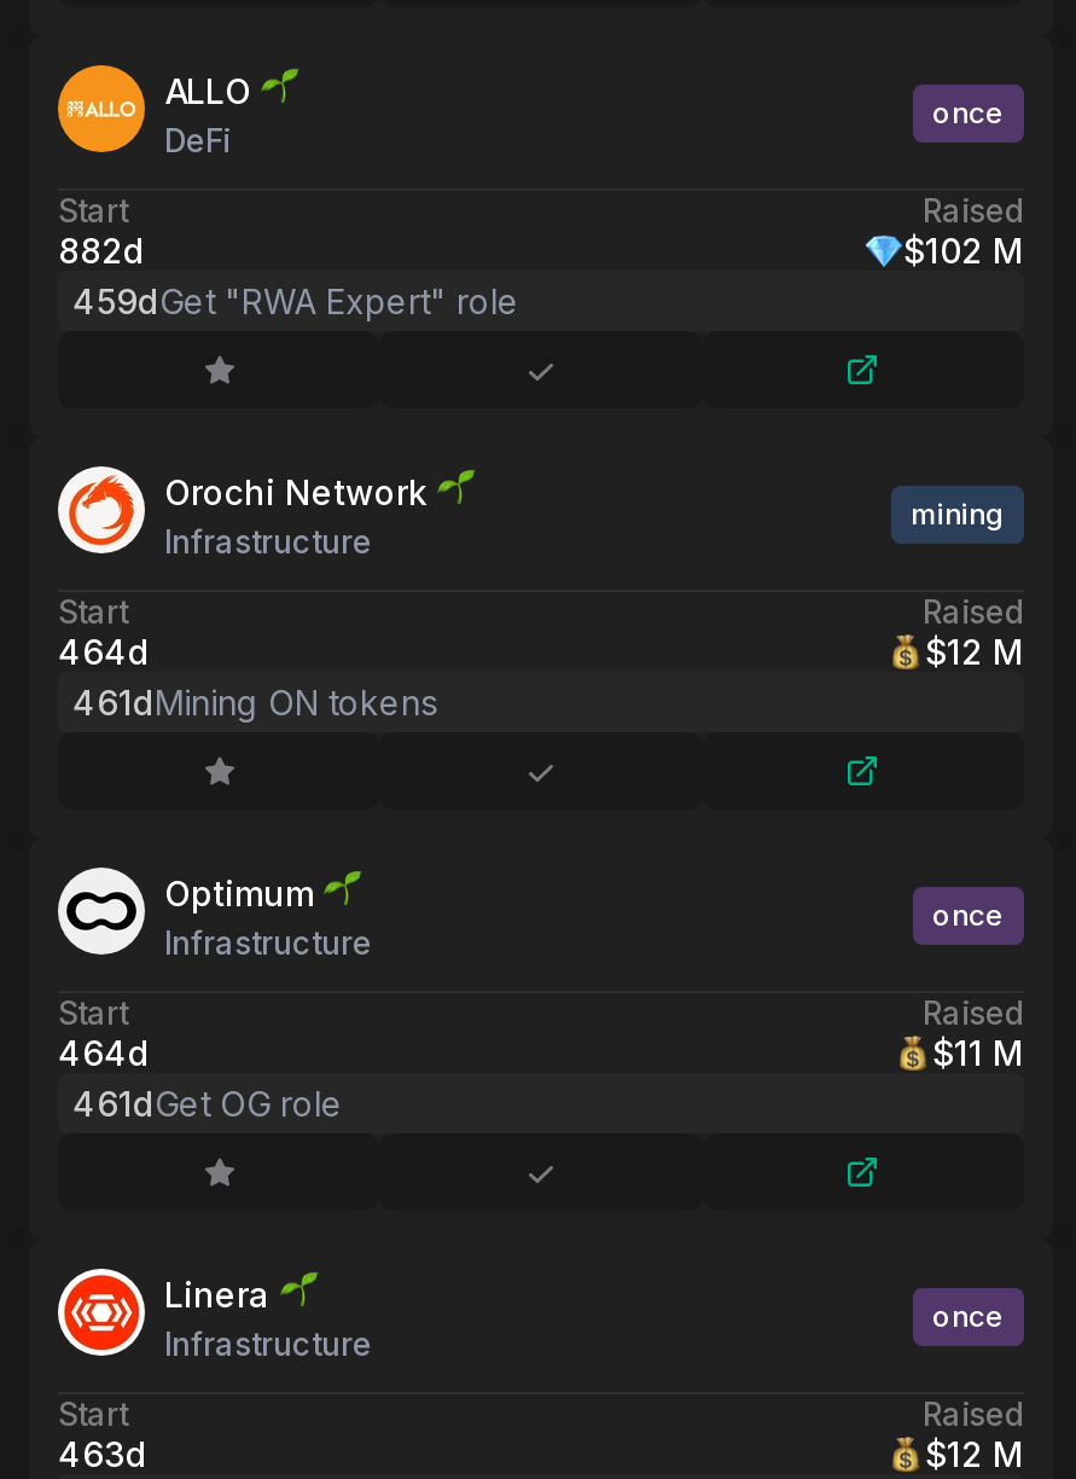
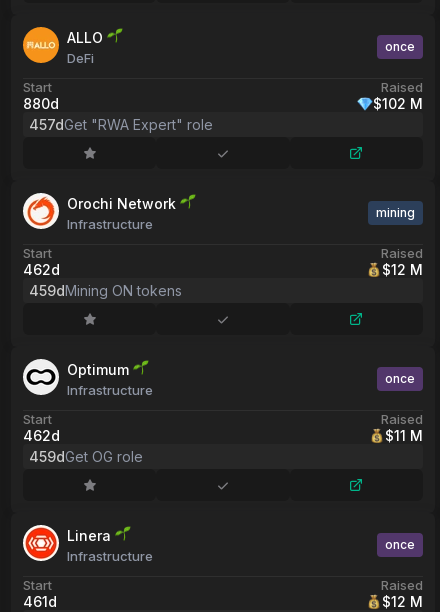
- 882d
+ 880d

- 459dGet "RWA Expert" role
+ 457dGet "RWA Expert" role

- 464d
+ 462d

- 461dMining ON tokens
+ 459dMining ON tokens

- 464d
+ 462d

- 461dGet OG role
+ 459dGet OG role

- 463d
+ 461d
